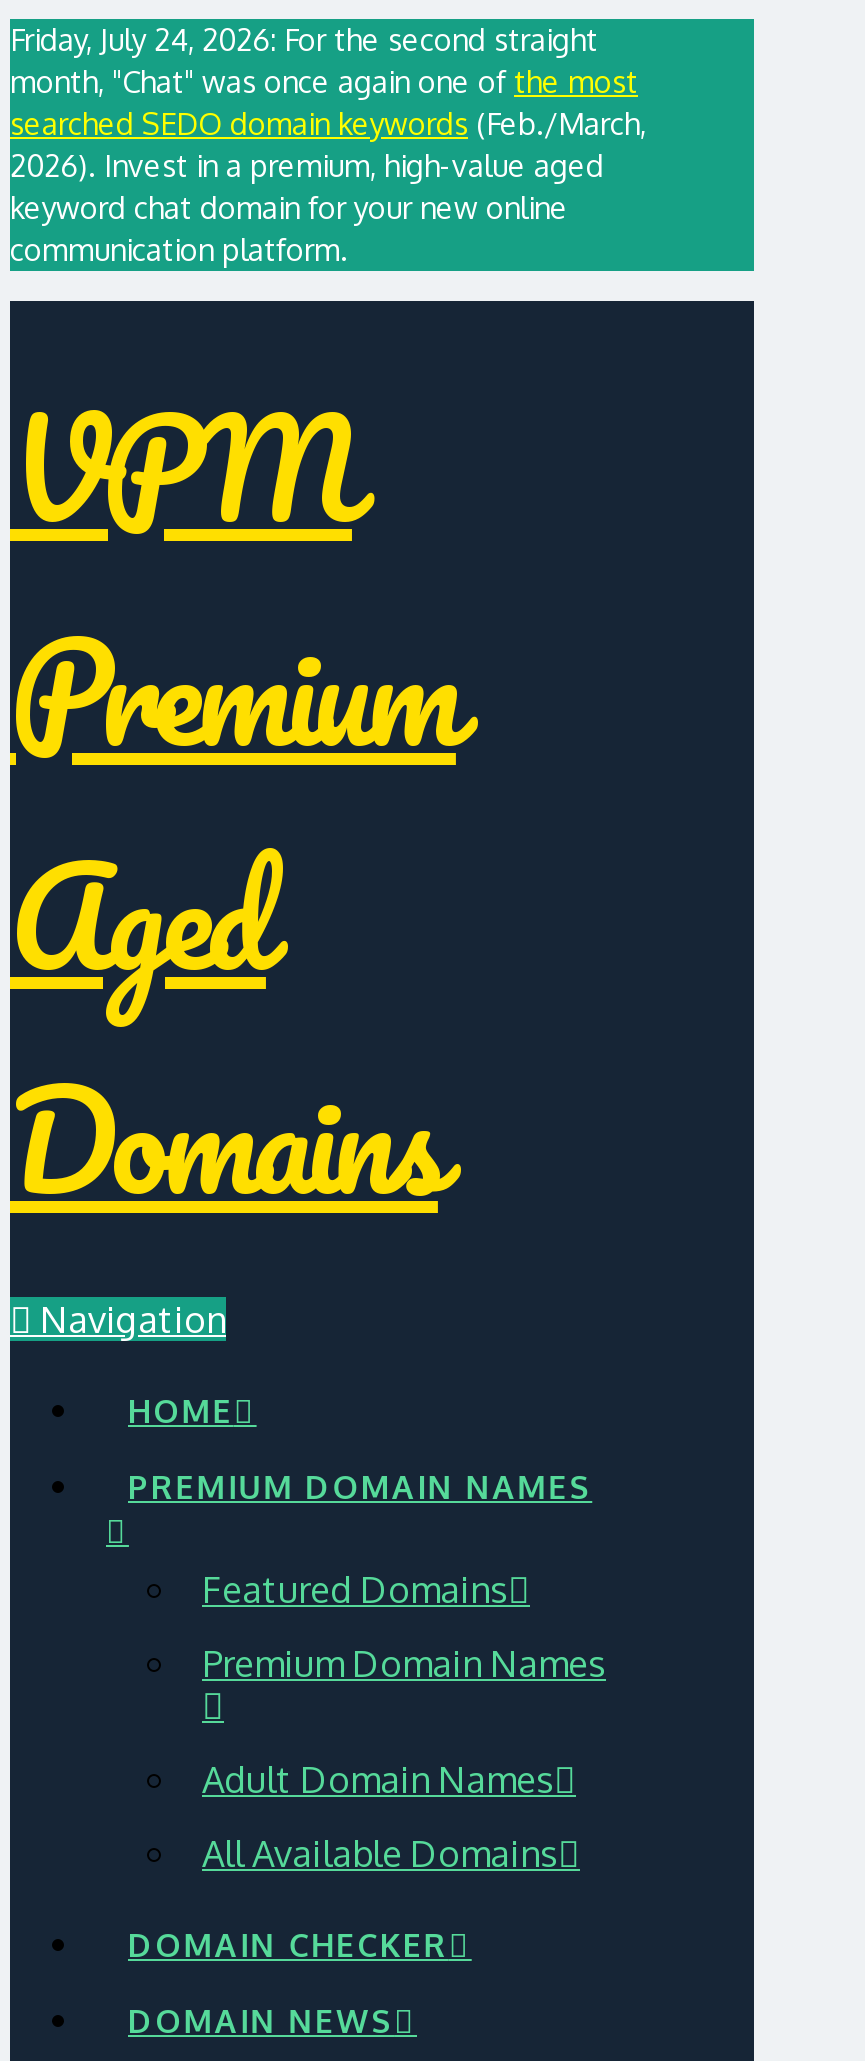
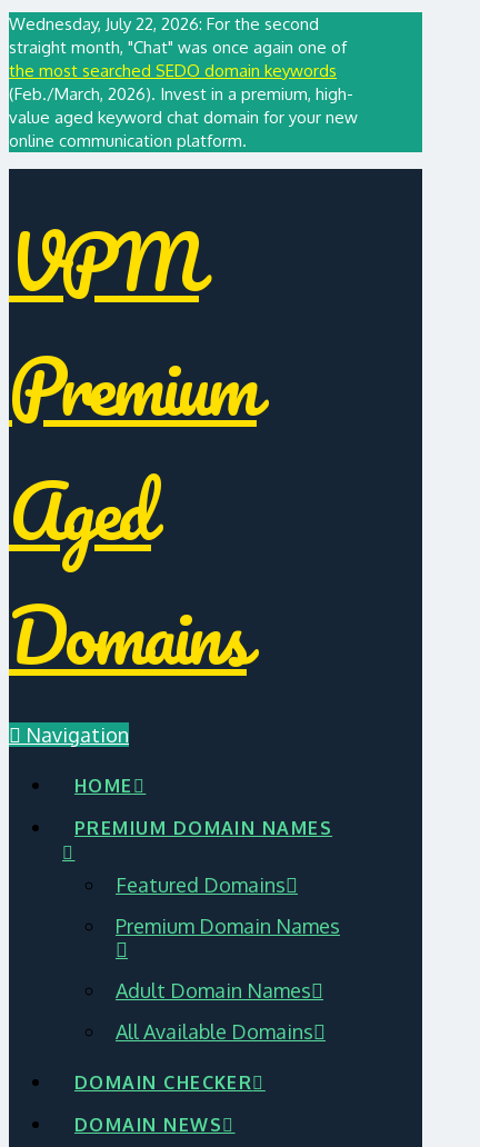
- Friday, July 24, 2026: For the second straight
- month, "Chat" was once again one of the most
- searched SEDO domain keywords (Feb./March,
- 2026). Invest in a premium, high-value aged
- keyword chat domain for your new online
- communication platform.
+ Wednesday, July 22, 2026: For the second
+ straight month, "Chat" was once again one of
+ the most searched SEDO domain keywords
+ (Feb./March, 2026). Invest in a premium, high-
+ value aged keyword chat domain for your new
+ online communication platform.
